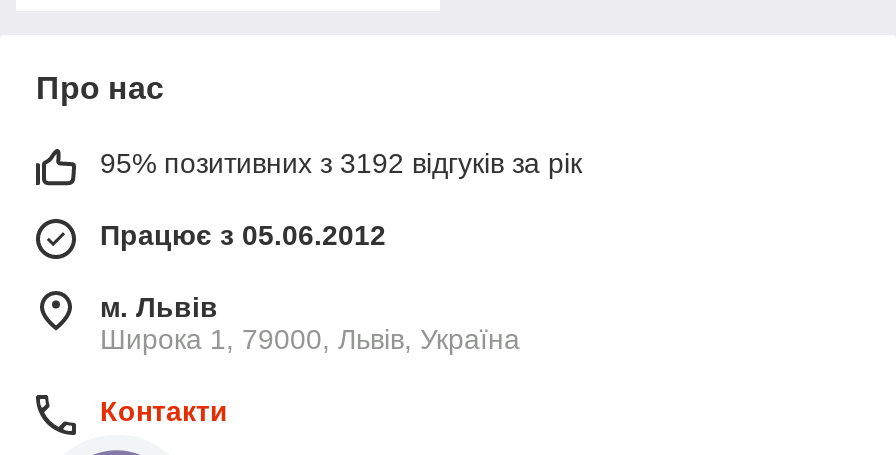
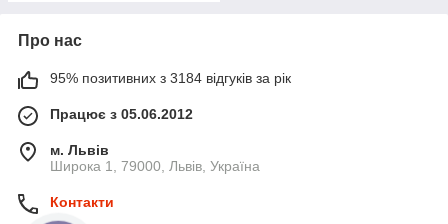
- 95% позитивних з 3192 відгуків за рік
+ 95% позитивних з 3184 відгуків за рік
